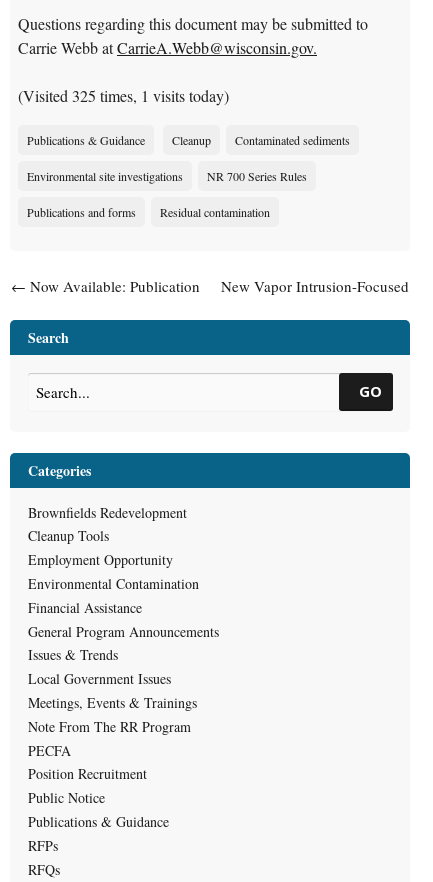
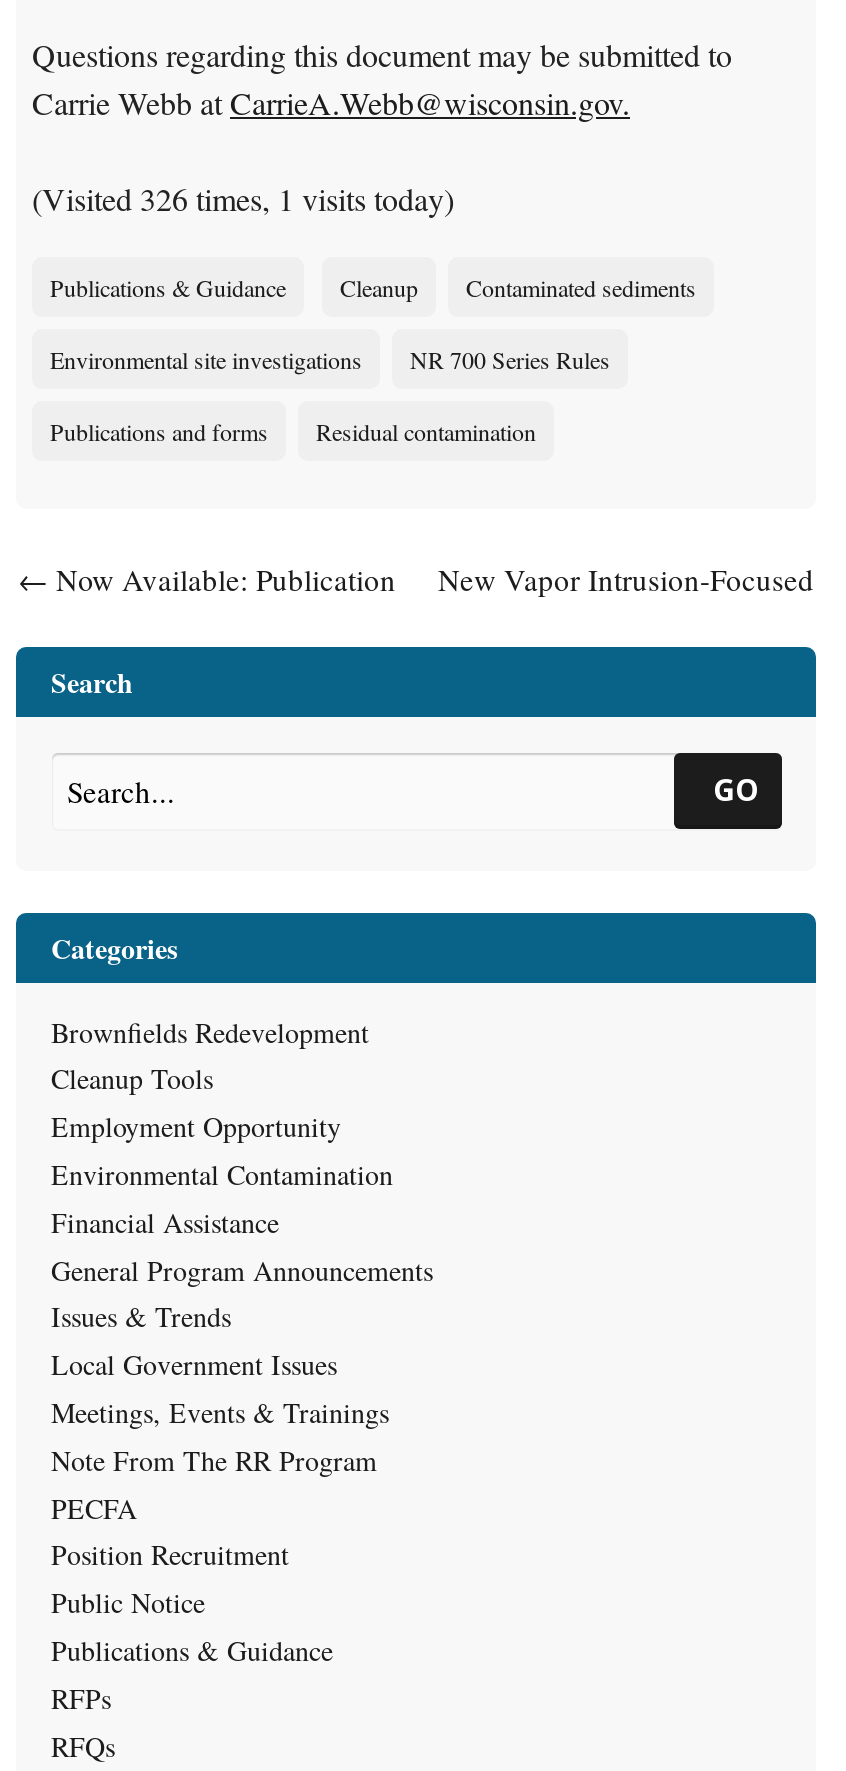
- (Visited 325 times, 1 visits today)
+ (Visited 326 times, 1 visits today)
